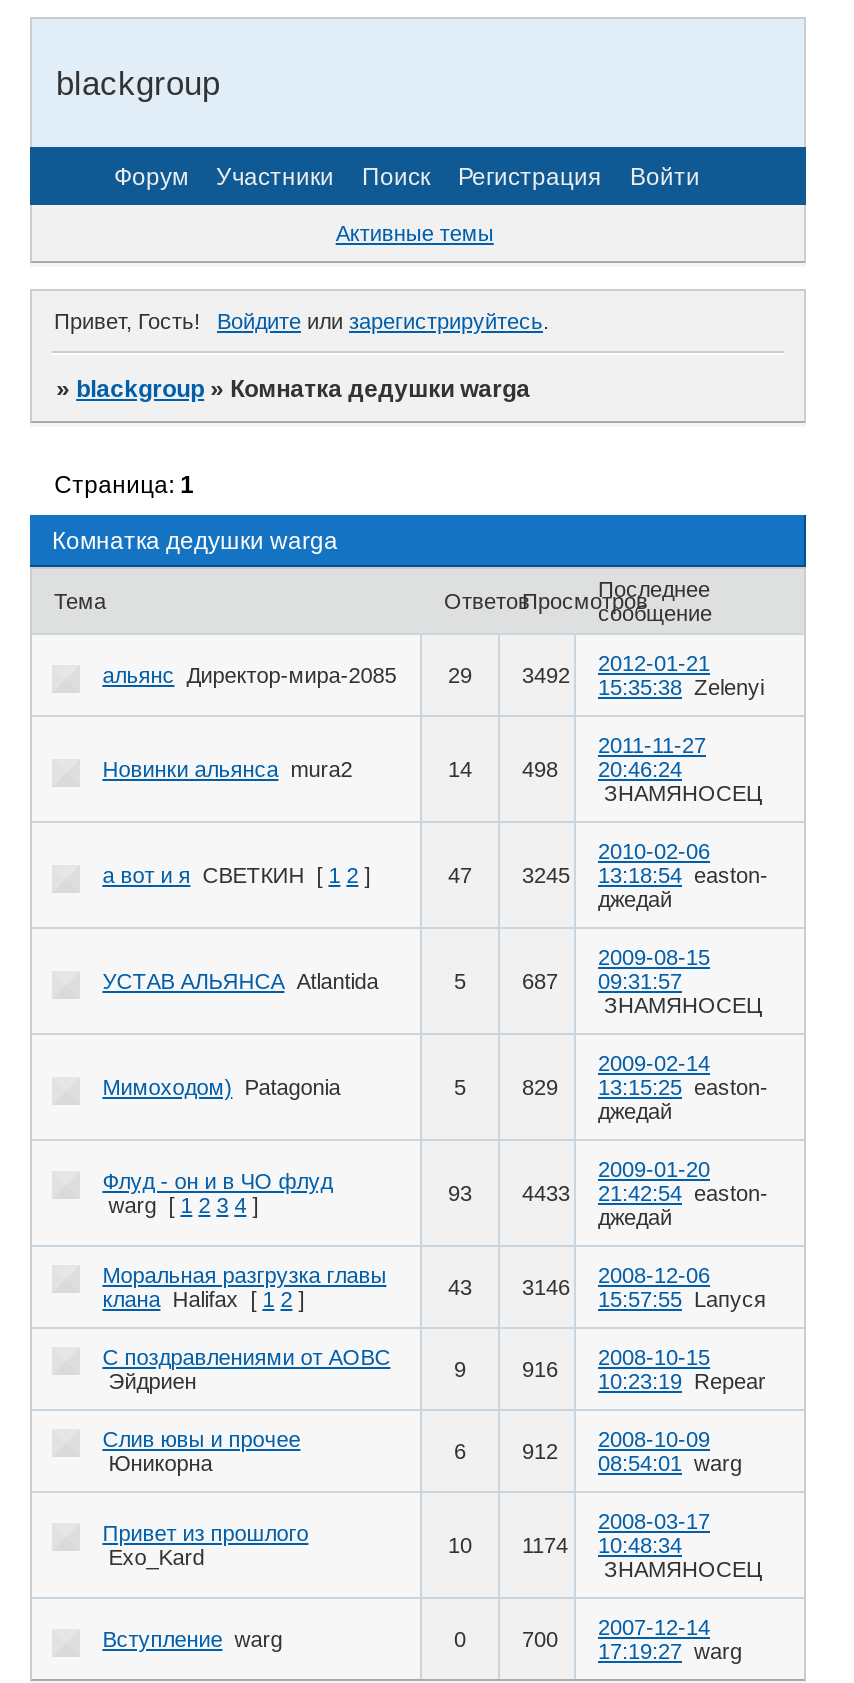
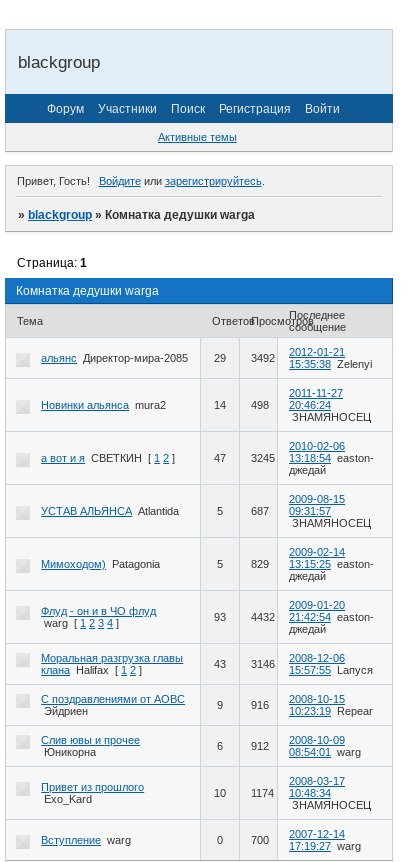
- 4433 21:42:54 easton-
+ 4432 21:42:54 easton-
